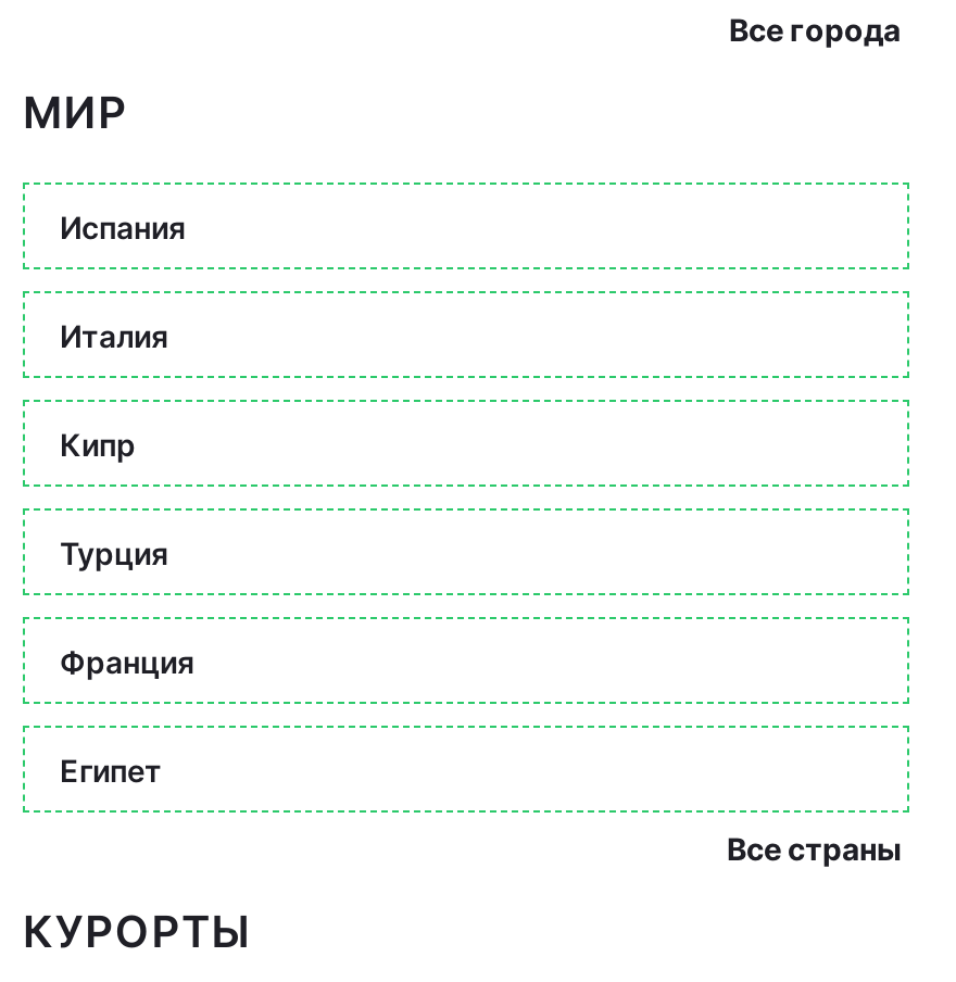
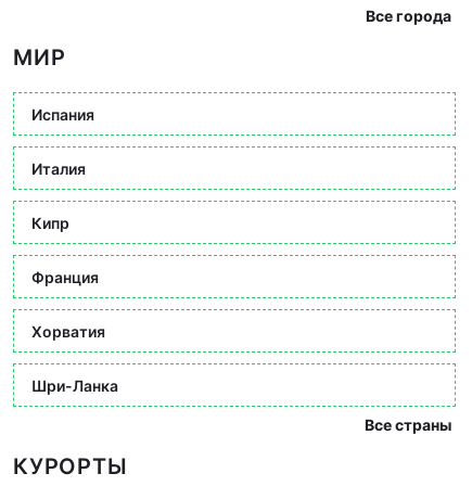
- Турция

moved up: Франция

- Египет
+ Хорватия
+ Шри-Ланка
